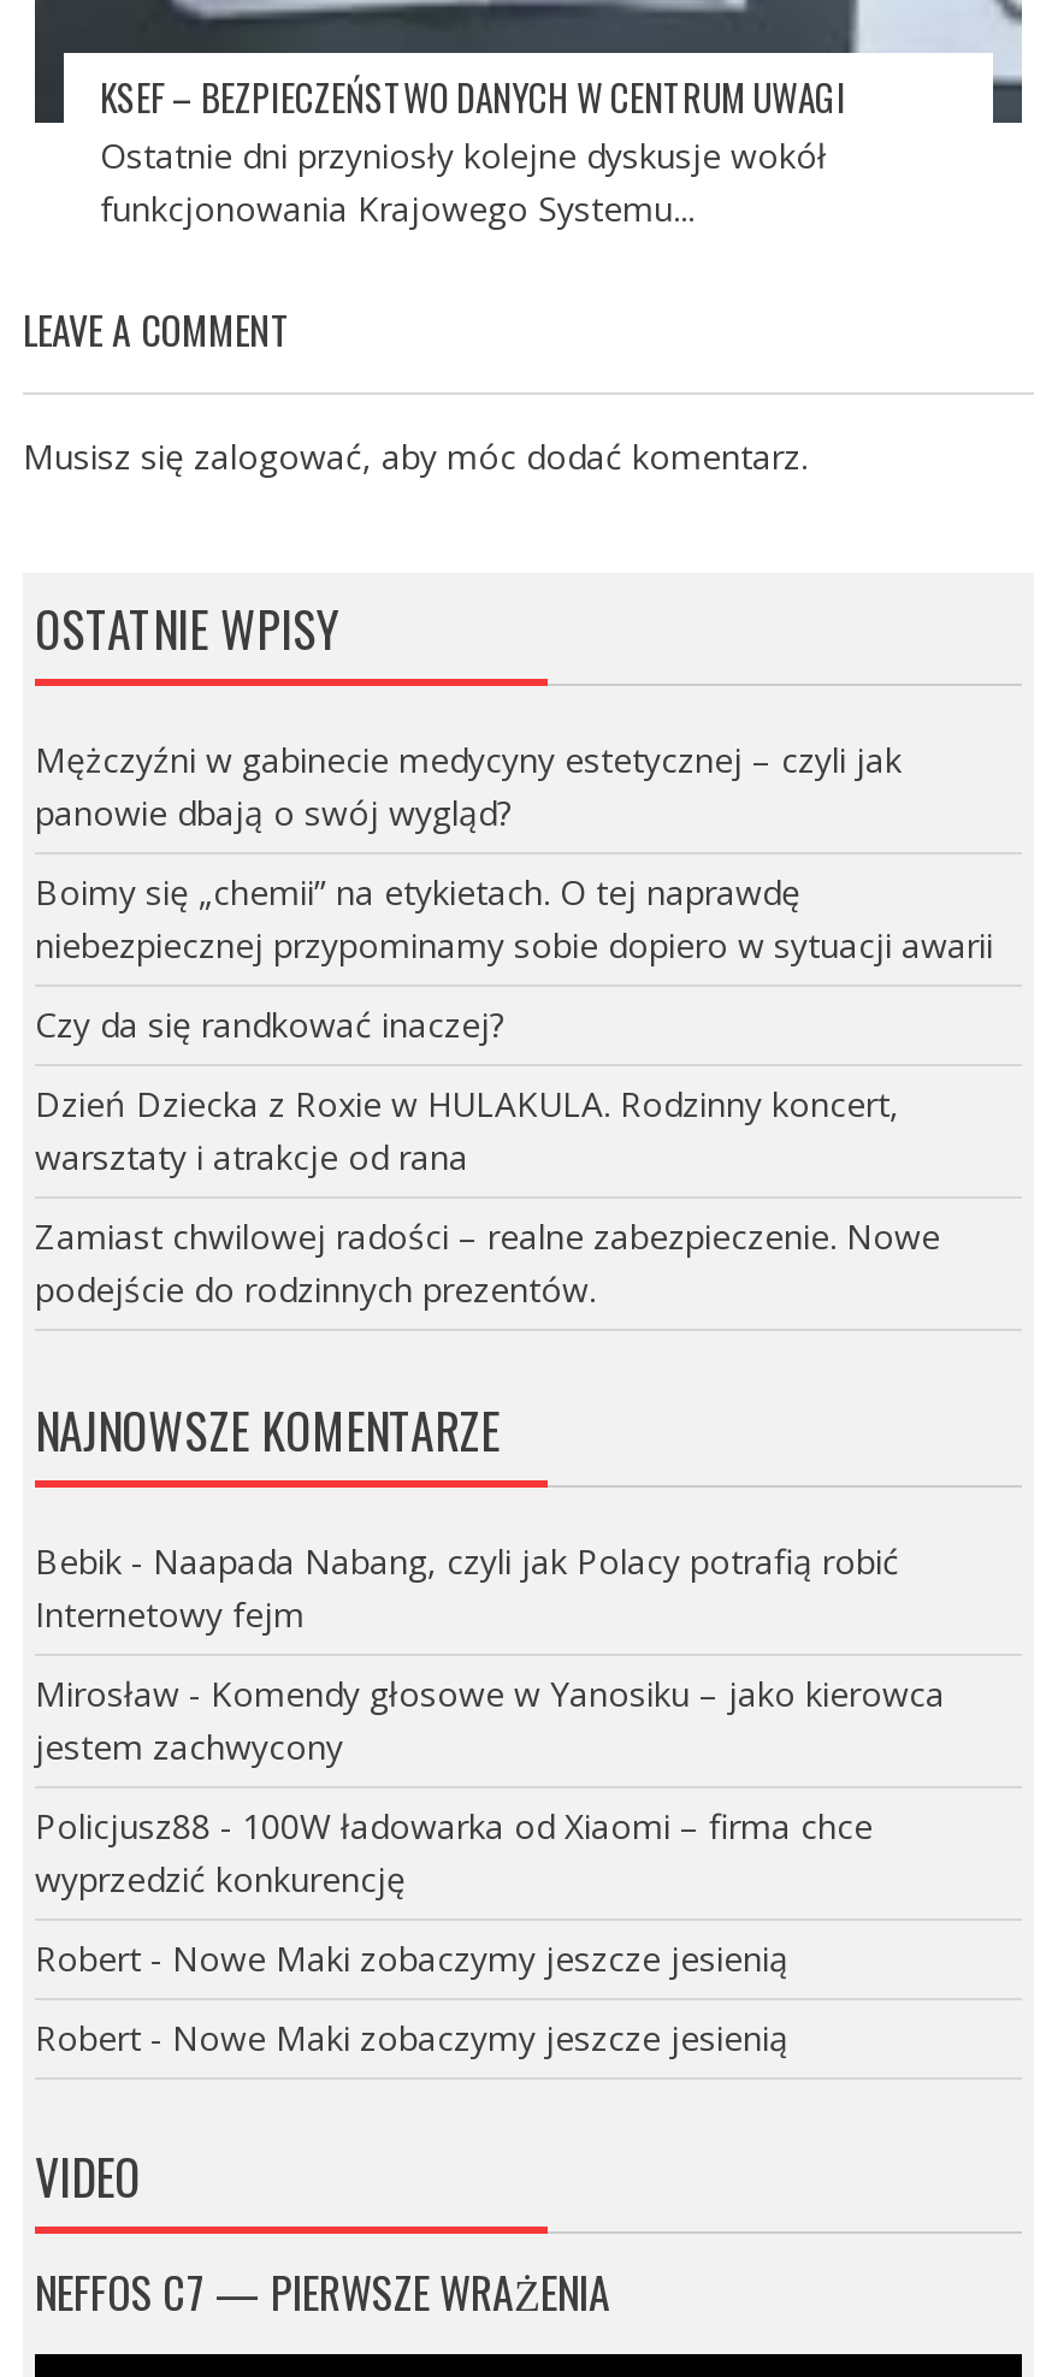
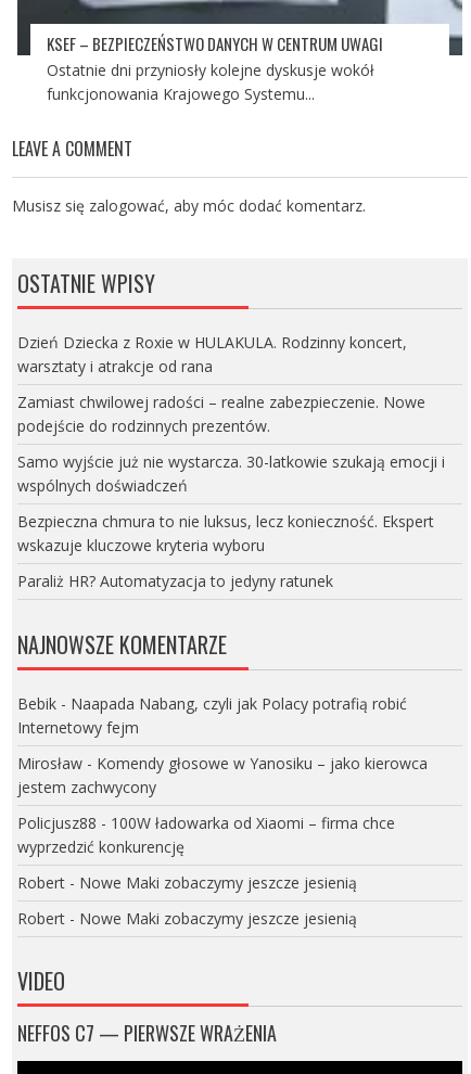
- Mężczyźni w gabinecie medycyny estetycznej – czyli jak
- panowie dbają o swój wygląd?
- Boimy się „chemii” na etykietach. O tej naprawdę
- niebezpiecznej przypominamy sobie dopiero w sytuacji awarii
- Czy da się randkować inaczej?

moved up: Dzień Dziecka z Roxie w HULAKULA. Rodzinny koncert, | warsztaty i atrakcje od rana | Zamiast chwilowej radości – realne zabezpieczenie. Nowe | podejście do rodzinnych prezentów.

+ Samo wyjście już nie wystarcza. 30-latkowie szukają emocji i
+ wspólnych doświadczeń
+ Bezpieczna chmura to nie luksus, lecz konieczność. Ekspert
+ wskazuje kluczowe kryteria wyboru
+ Paraliż HR? Automatyzacja to jedyny ratunek
